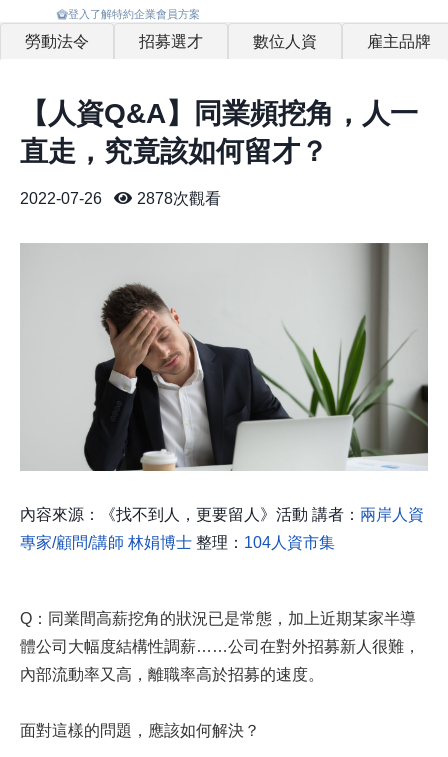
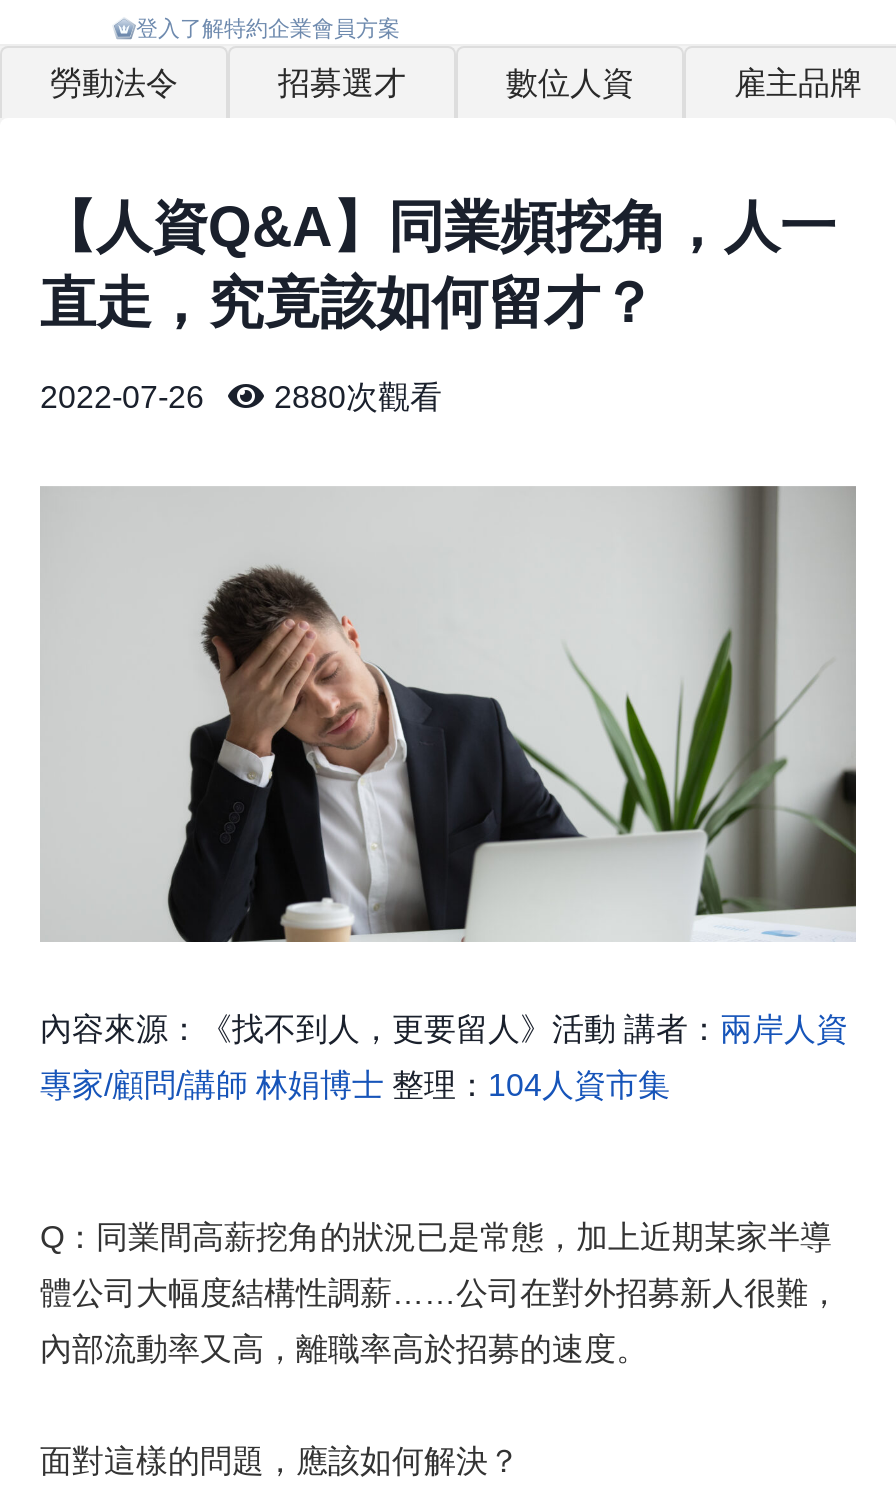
- 2878次觀看
+ 2880次觀看
